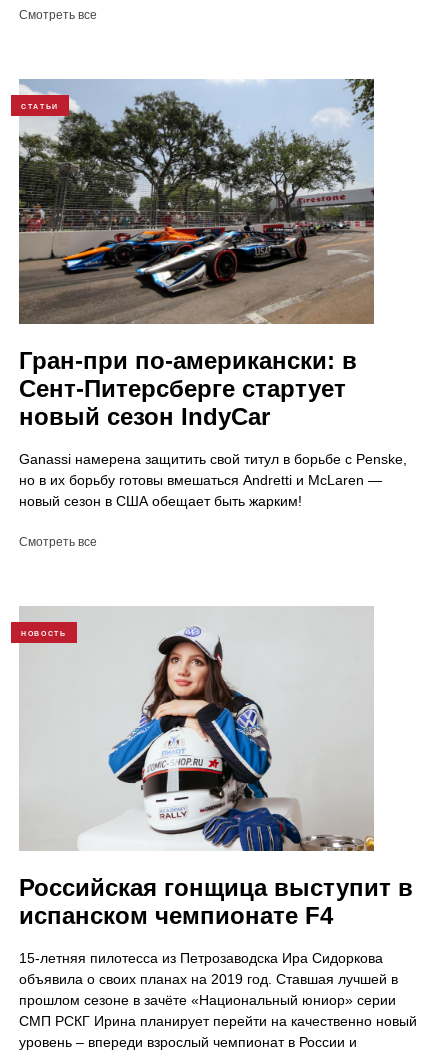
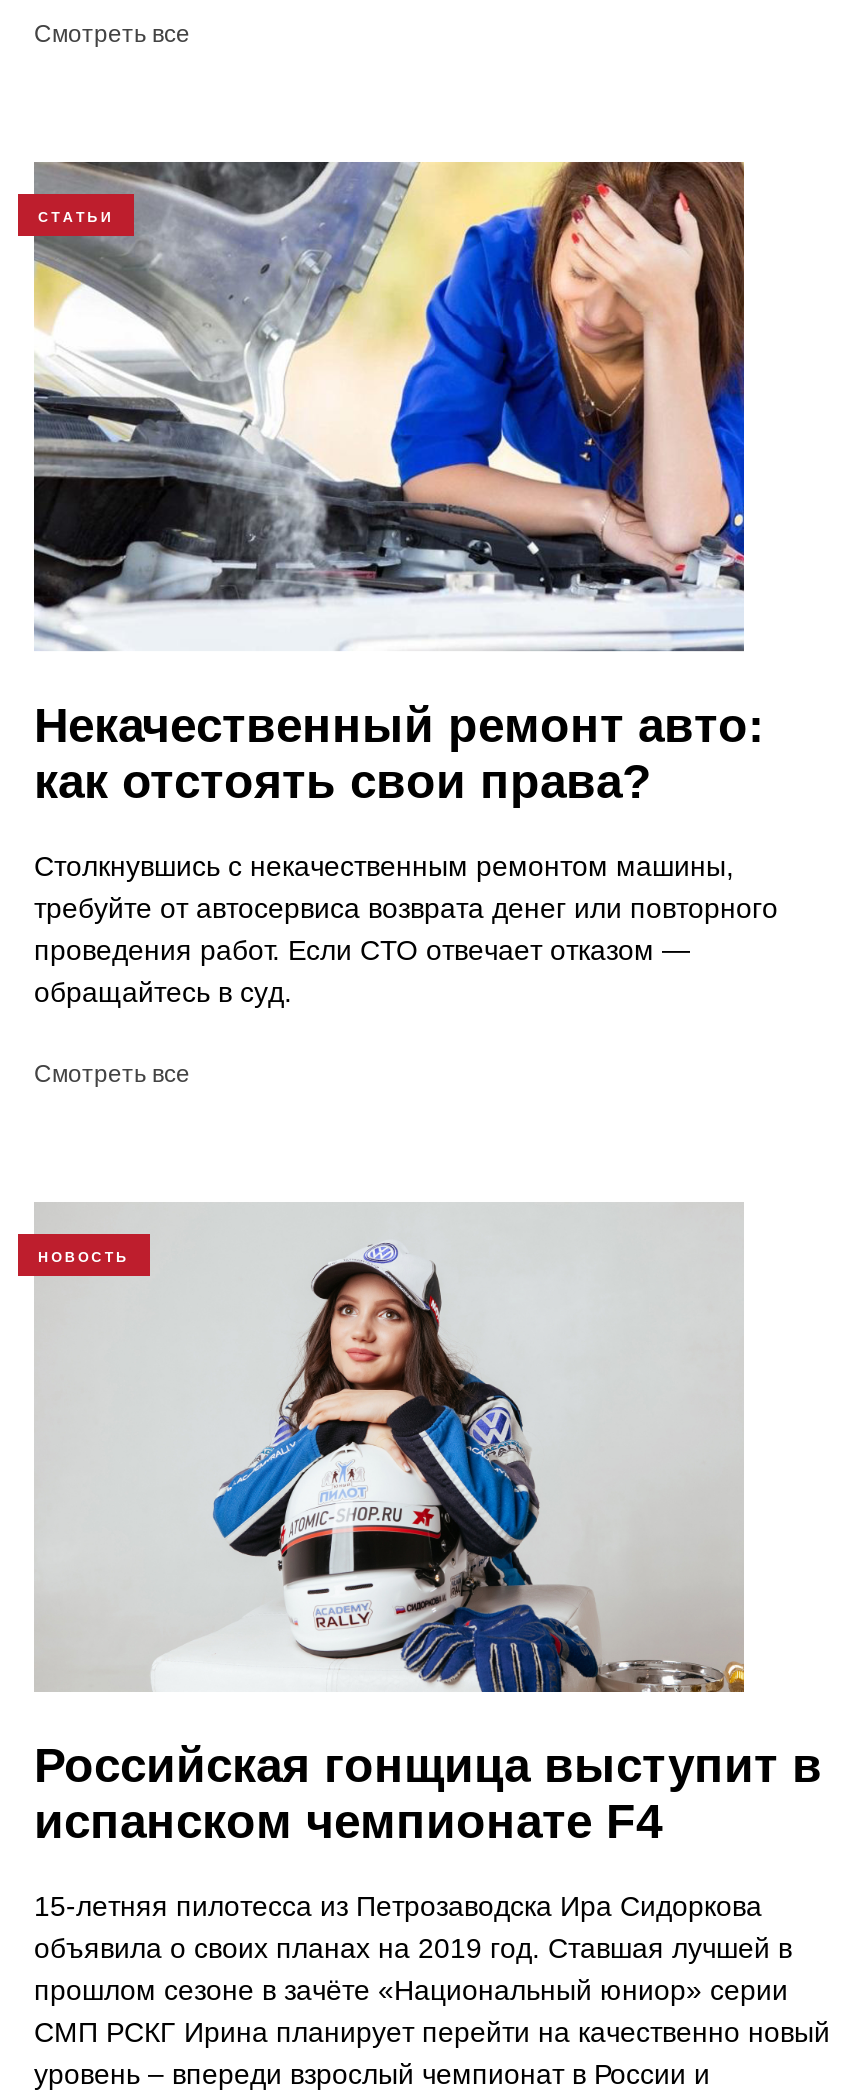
- [image]
- Гран-при по-американски: в
- Сент-Питерсберге стартует
- новый сезон IndyCar
+ [image]
+ Некачественный ремонт авто:
+ как отстоять свои права?

- Ganassi намерена защитить свой титул в борьбе с Penske,
- но в их борьбу готовы вмешаться Andretti и McLaren —
- новый сезон в США обещает быть жарким!
+ Столкнувшись с некачественным ремонтом машины,
+ требуйте от автосервиса возврата денег или повторного
+ проведения работ. Если СТО отвечает отказом —
+ обращайтесь в суд.
